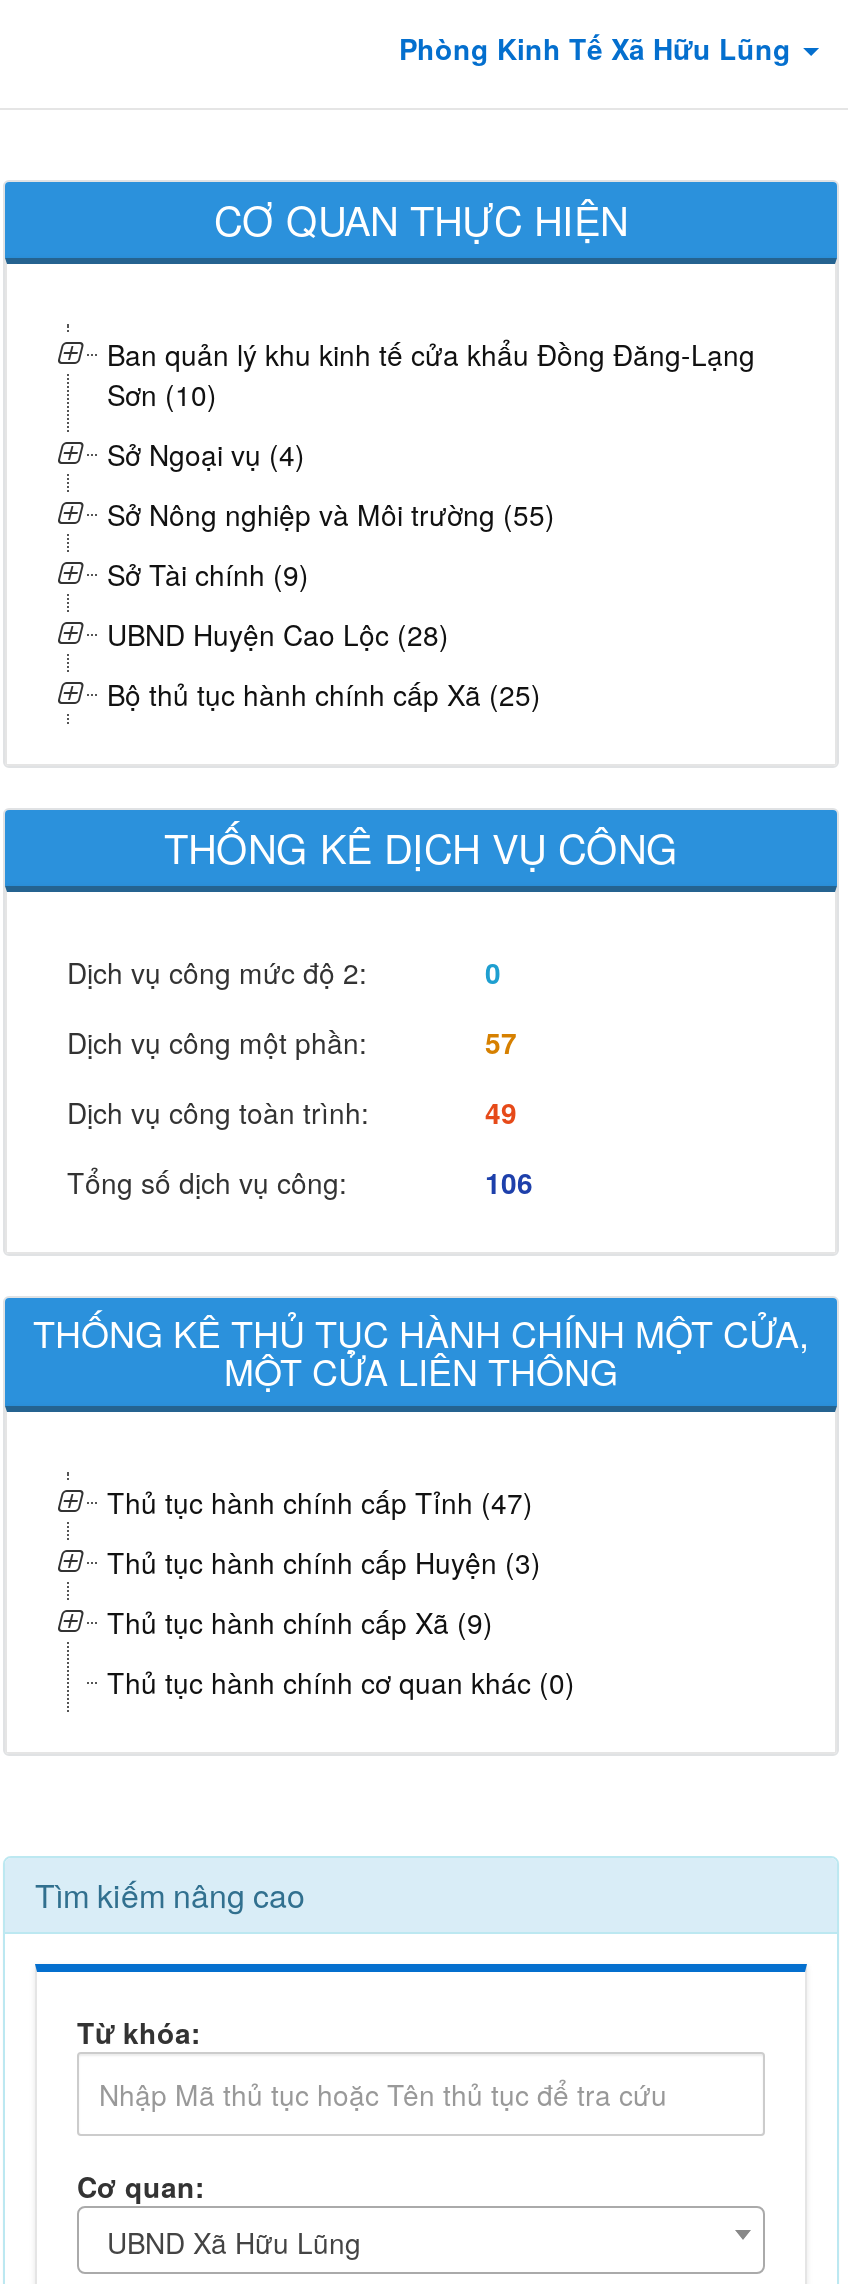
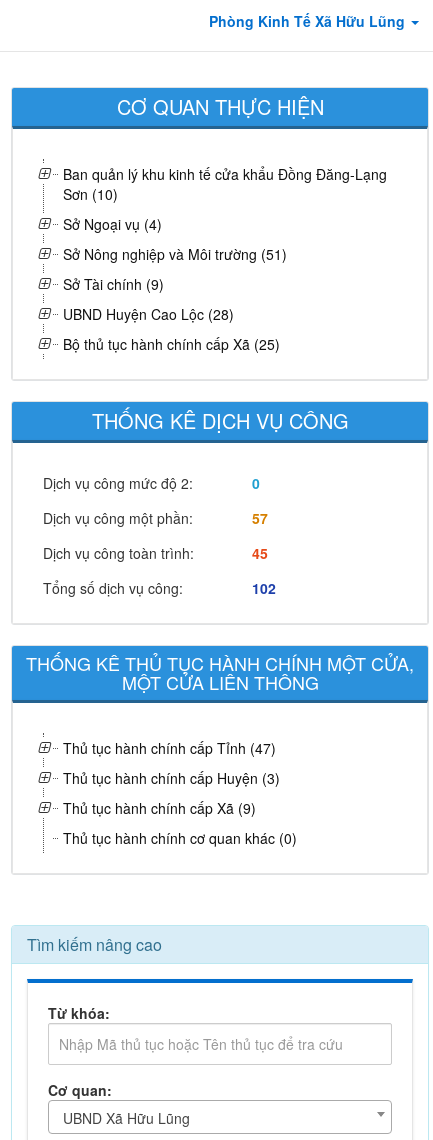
- Sở Nông nghiệp và Môi trường (55)
+ Sở Nông nghiệp và Môi trường (51)

- 49
+ 45

- 106
+ 102
